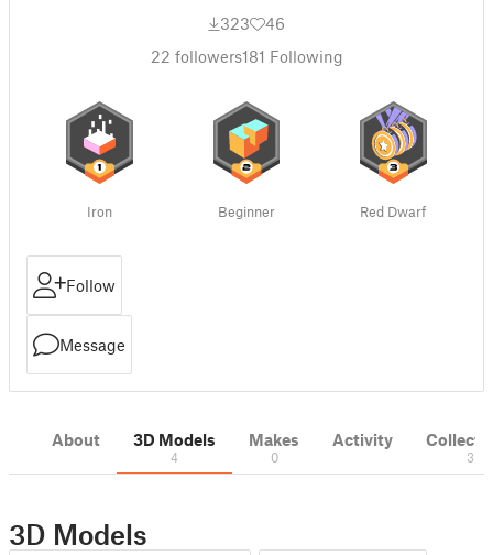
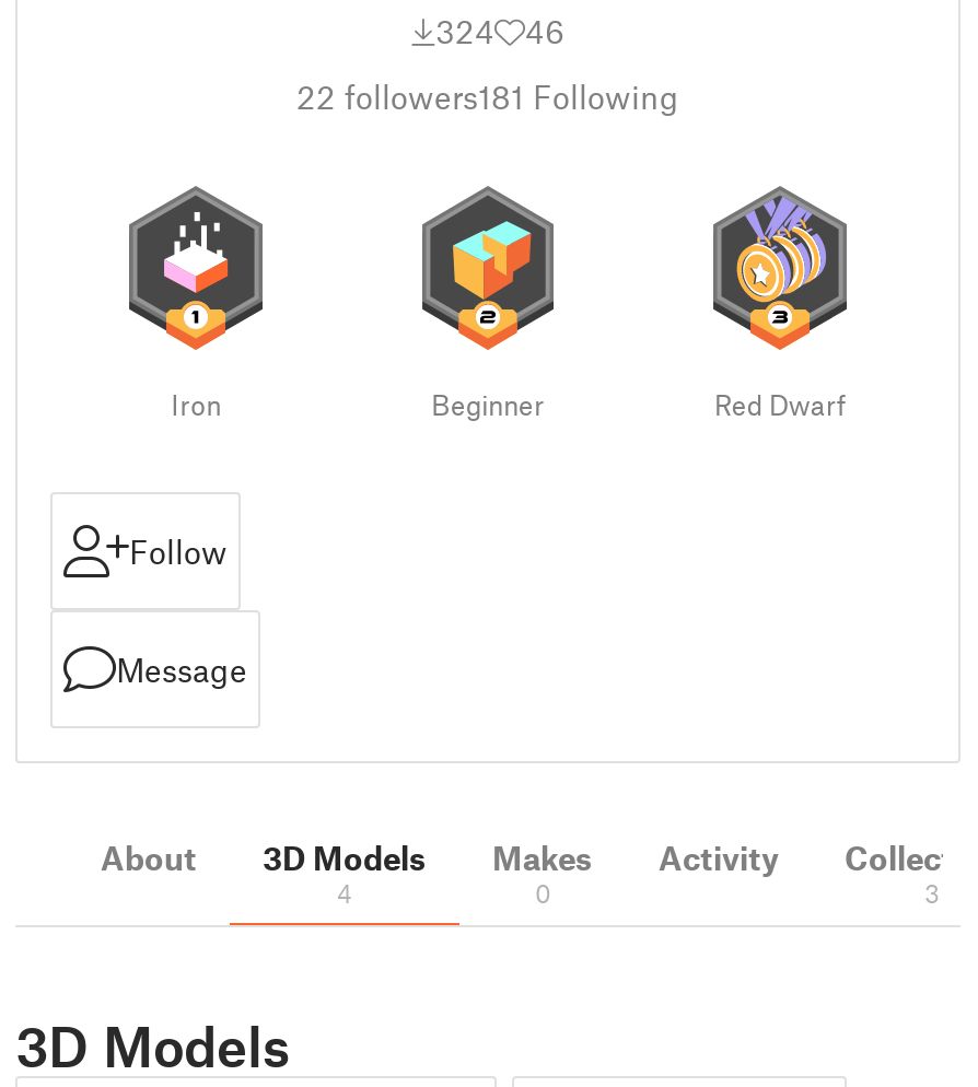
- 323 46
+ 324 46
